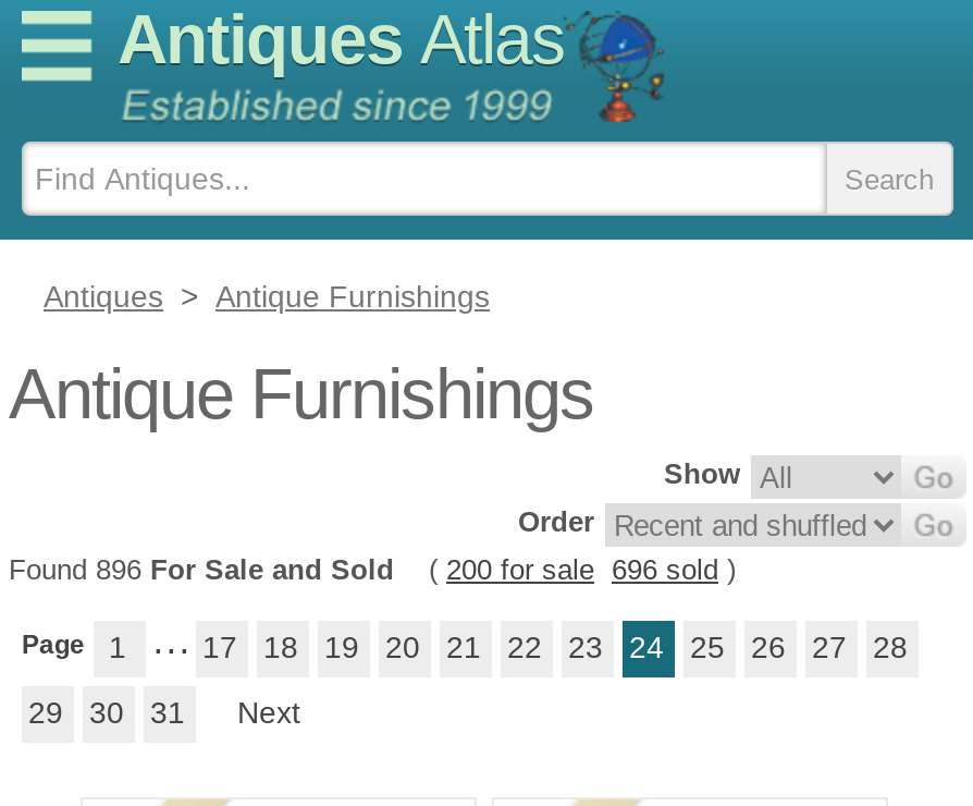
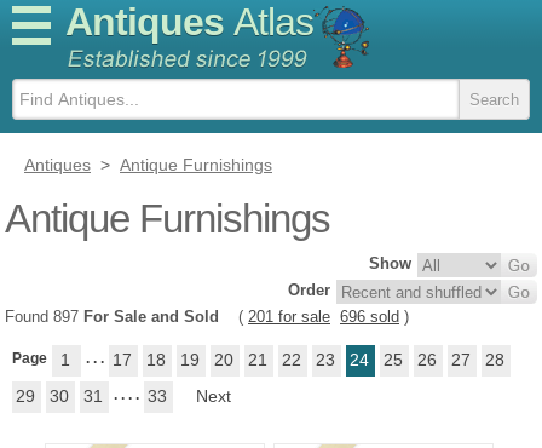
- Found 896 For Sale and Sold (200 for sale 696 sold)
+ Found 897 For Sale and Sold (201 for sale 696 sold)

+ . . . . 33
